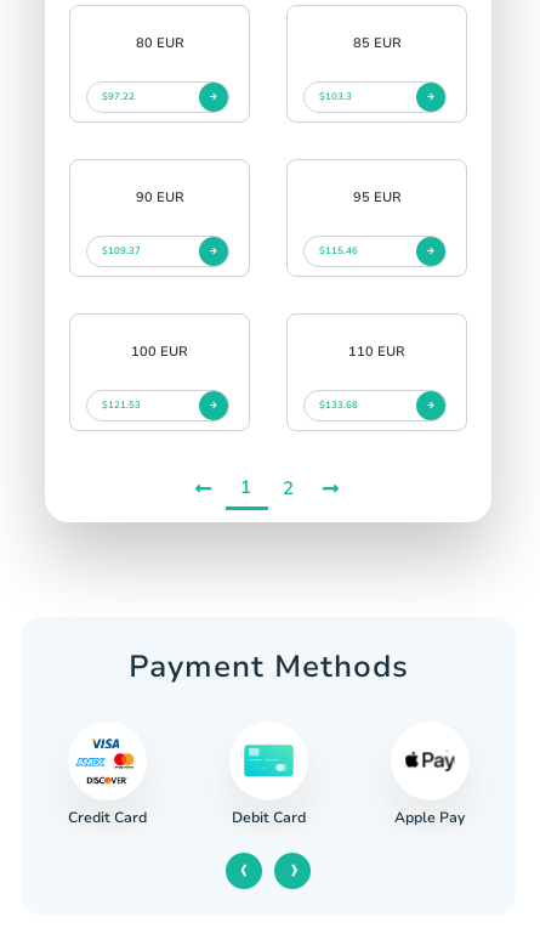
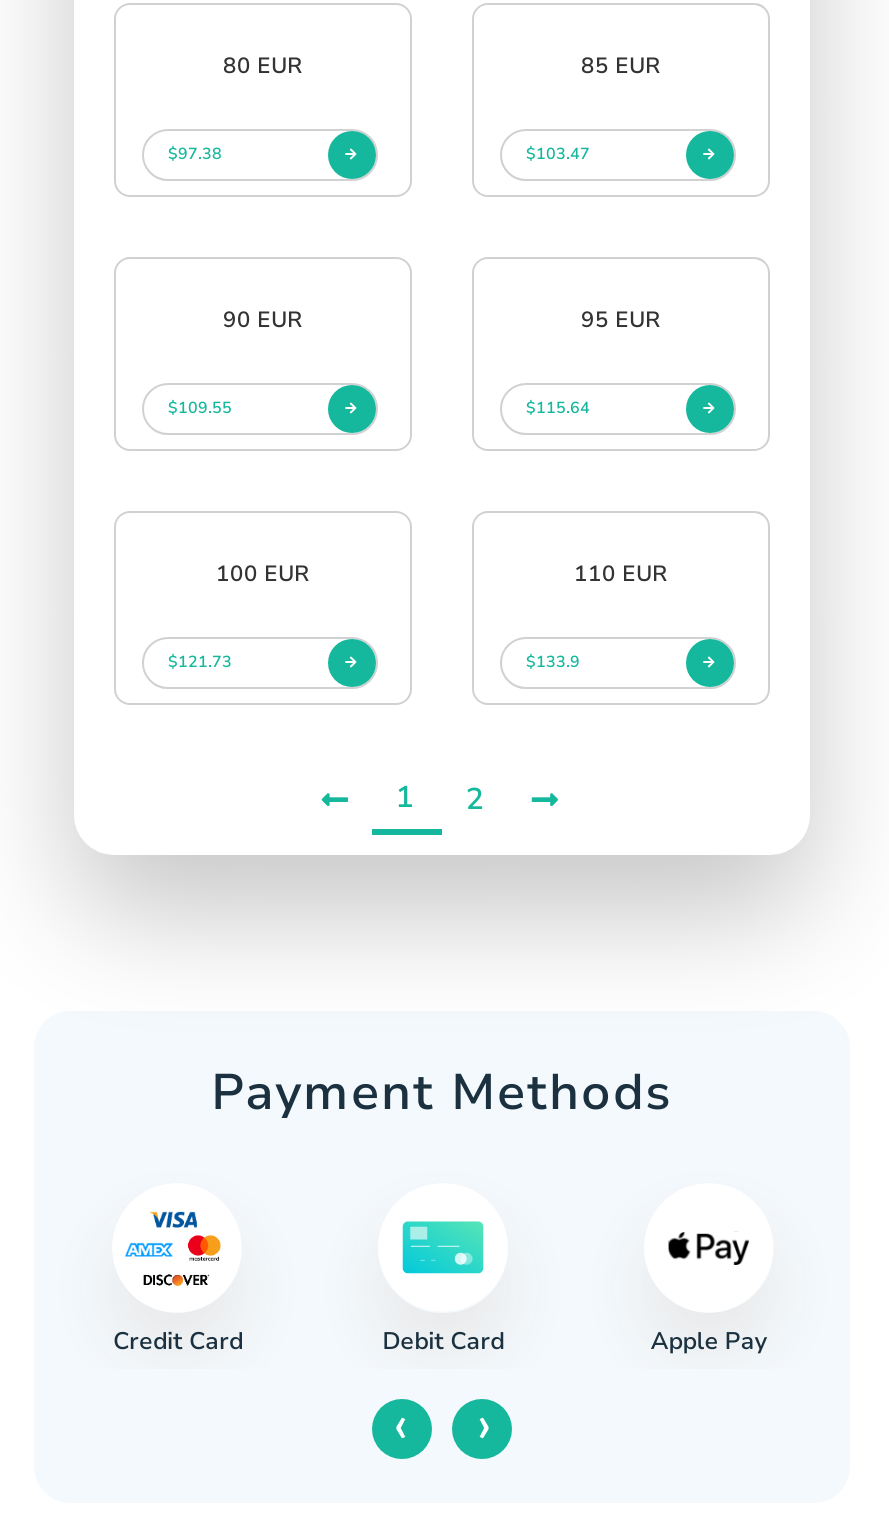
- $97.22
+ $97.38

- $103.3
+ $103.47

- $109.37
+ $109.55

- $115.46
+ $115.64

- $121.53
+ $121.73

- $133.68
+ $133.9
